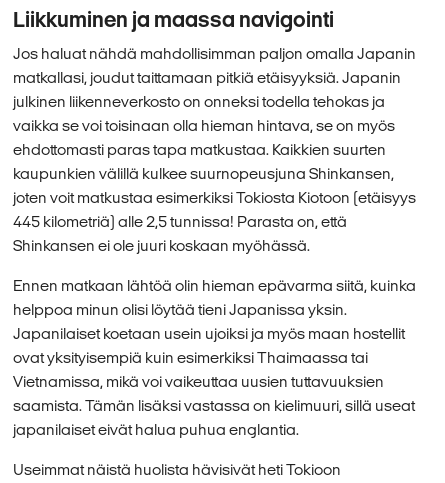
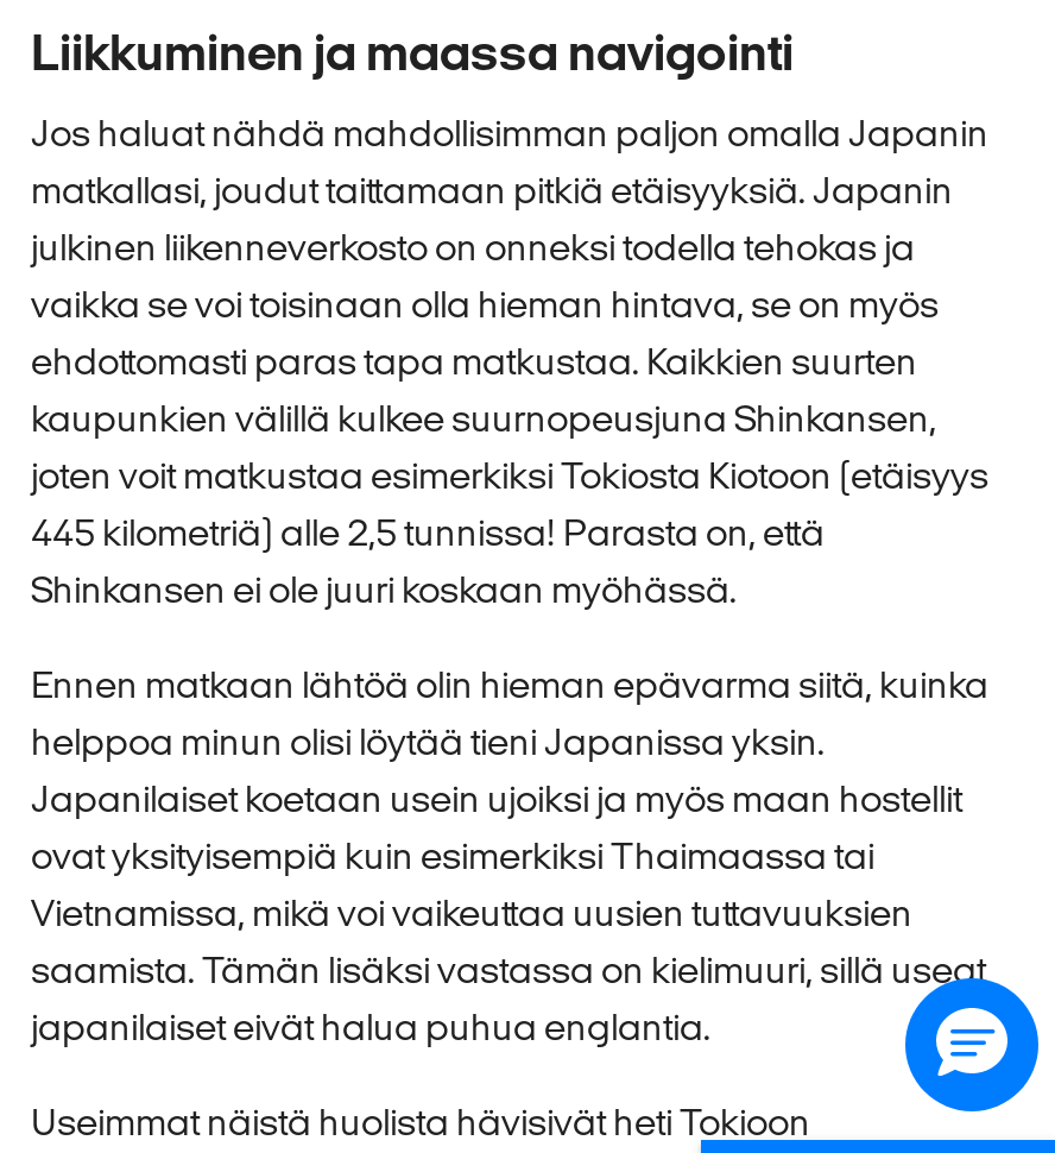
+ [image]
